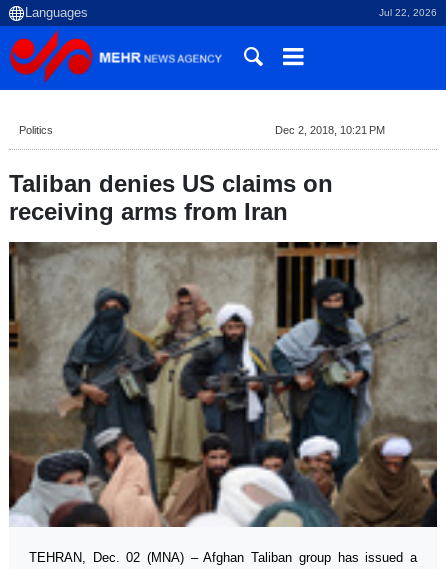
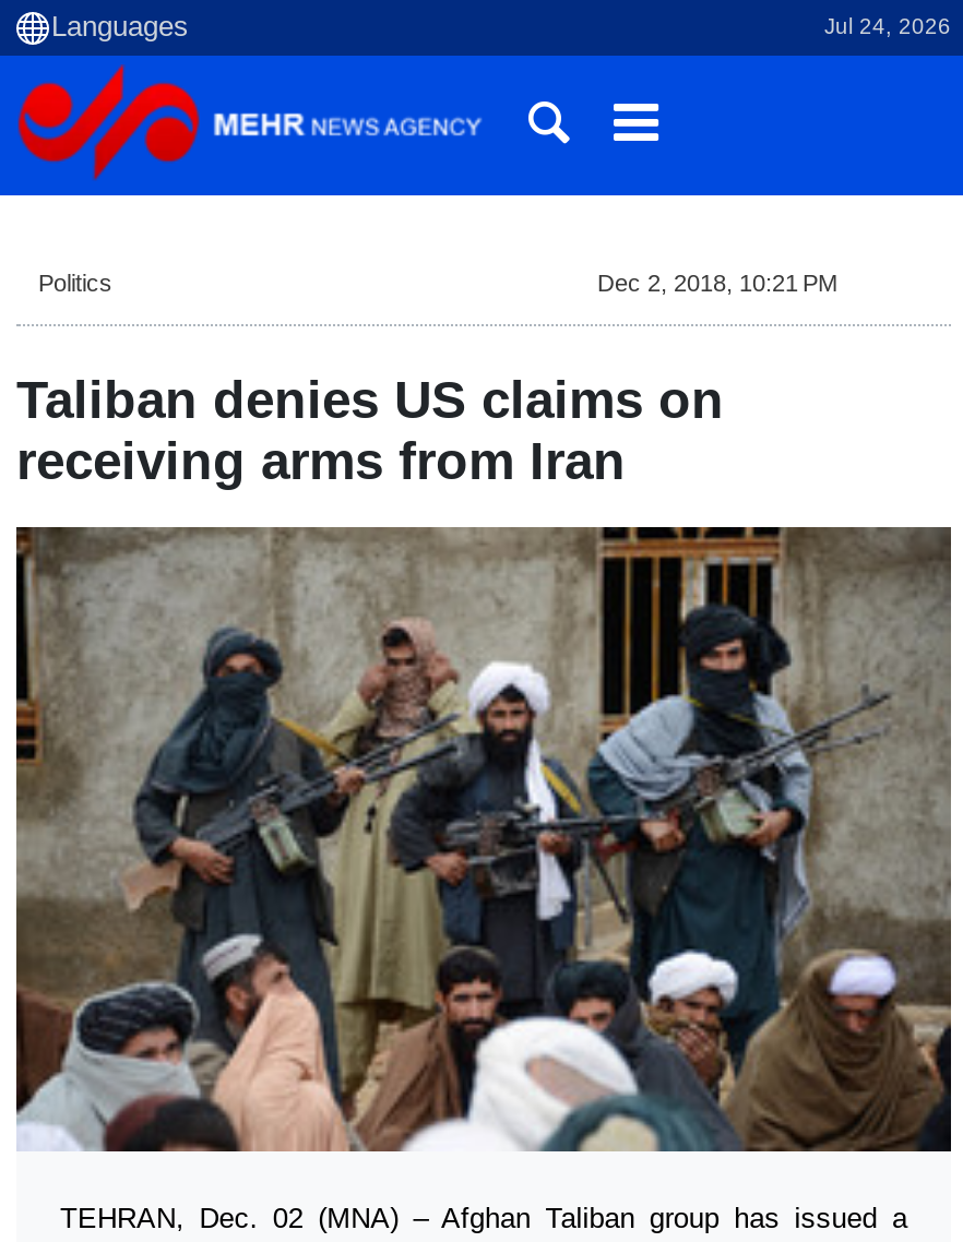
- Jul 22, 2026
+ Jul 24, 2026
